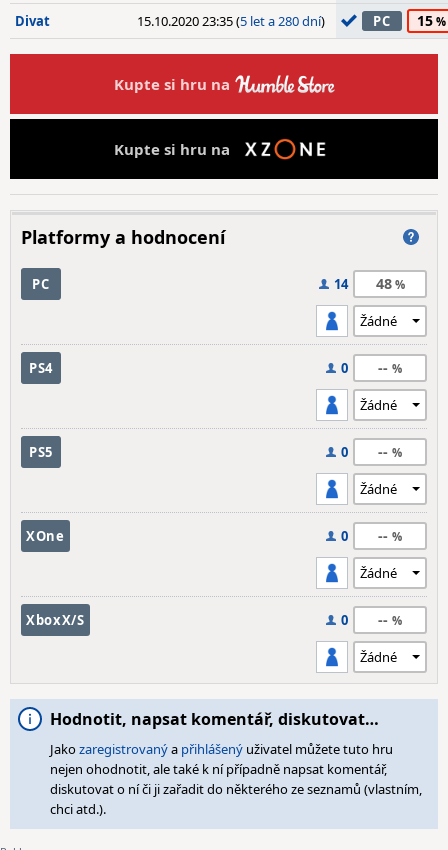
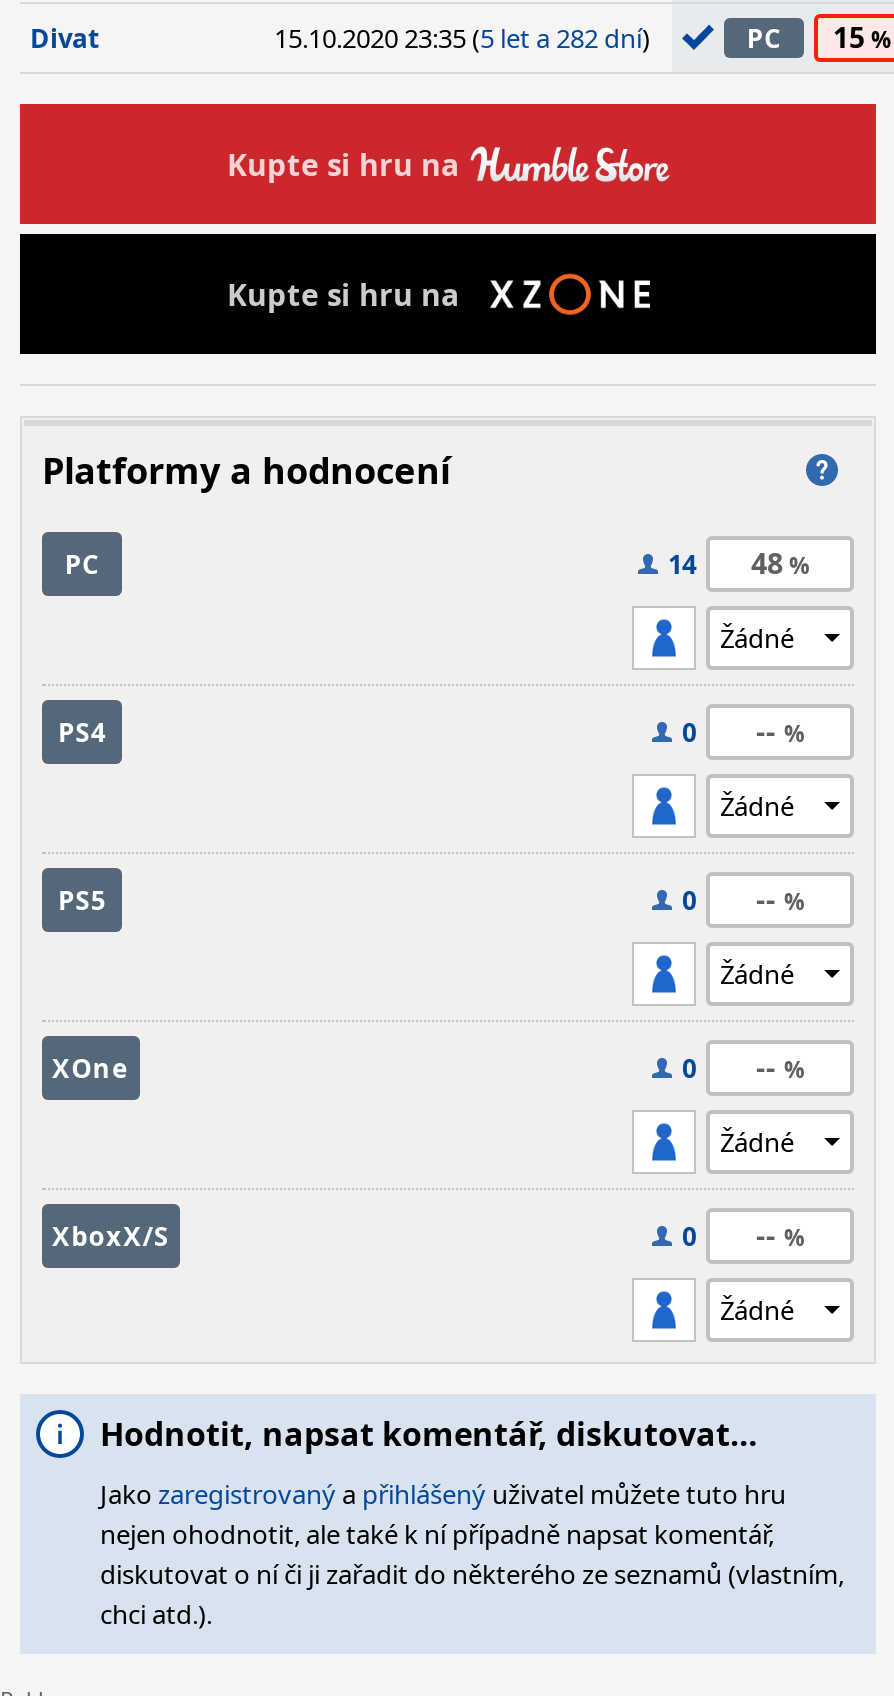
- 15.10.2020 23:35 (5 let a 280 dní)
+ 15.10.2020 23:35 (5 let a 282 dní)
